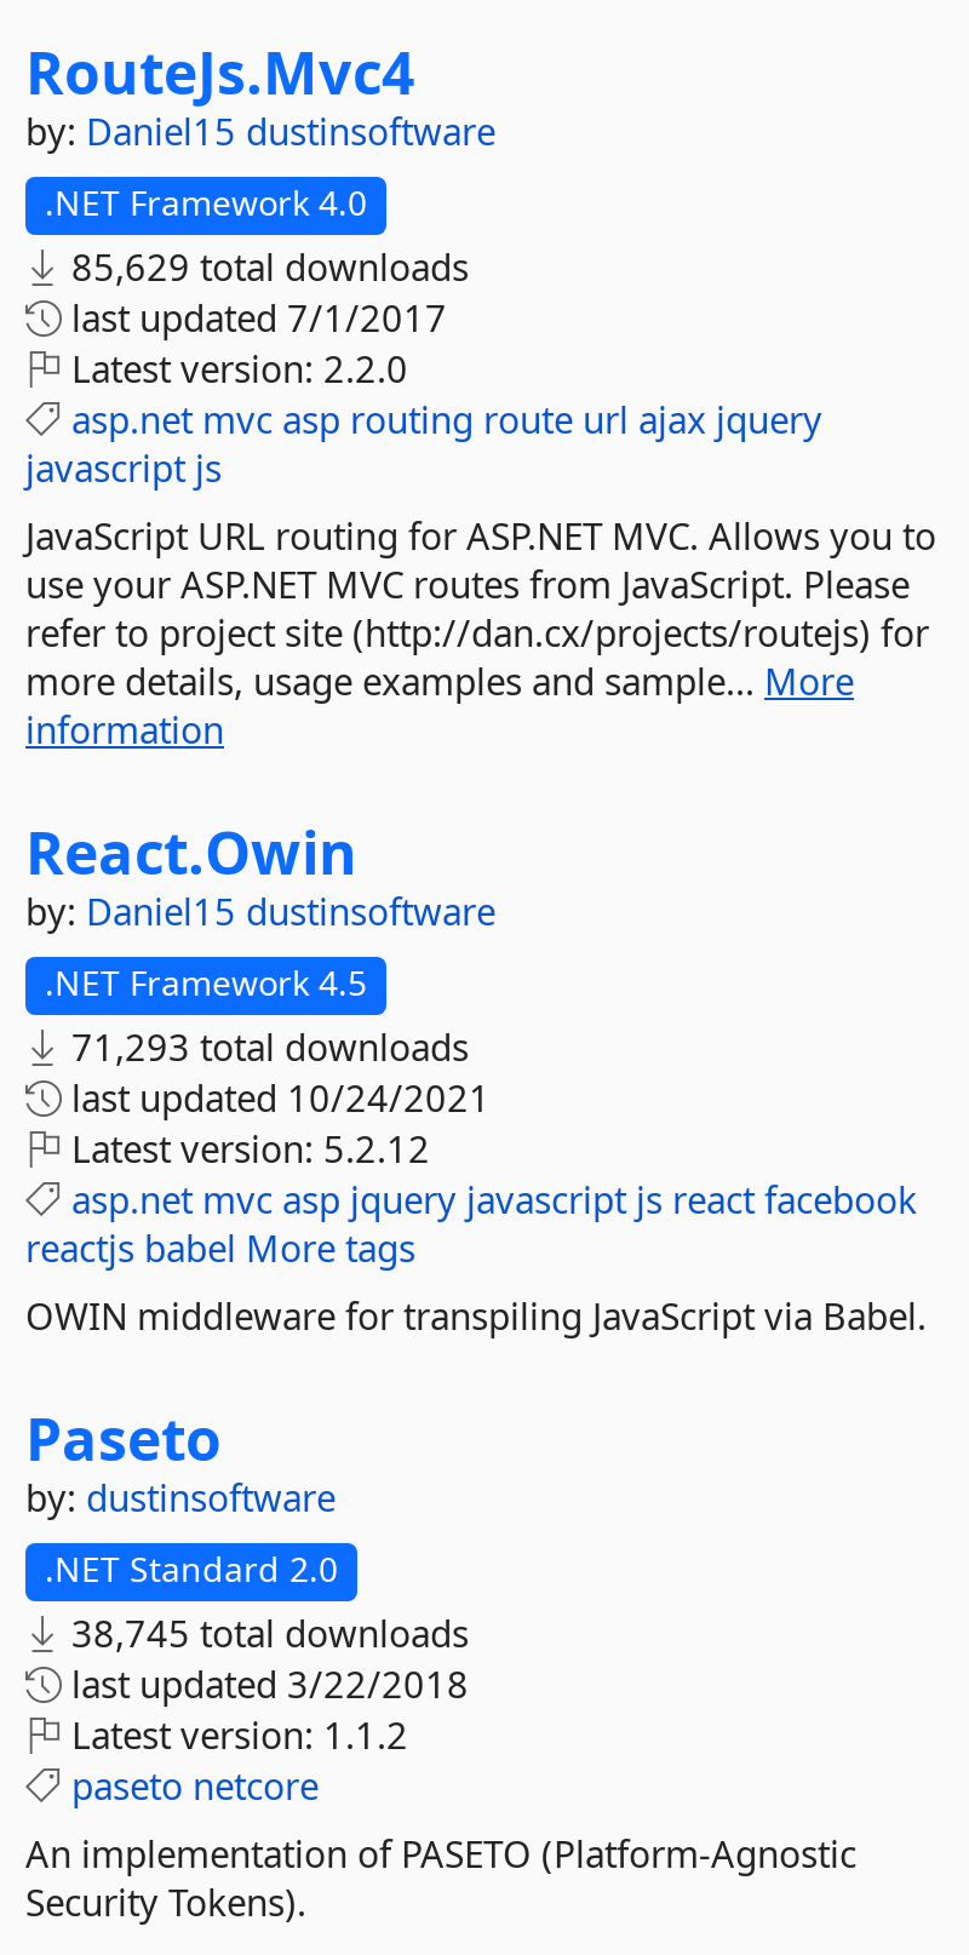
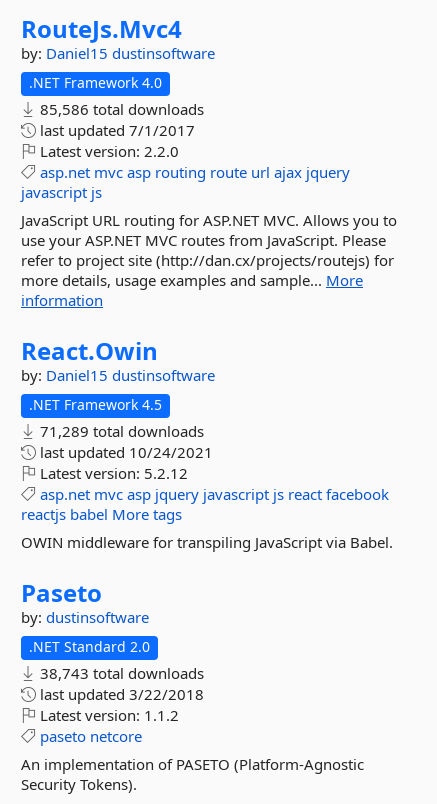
- 85,629 total downloads
+ 85,586 total downloads

- 71,293 total downloads
+ 71,289 total downloads

- 38,745 total downloads
+ 38,743 total downloads
